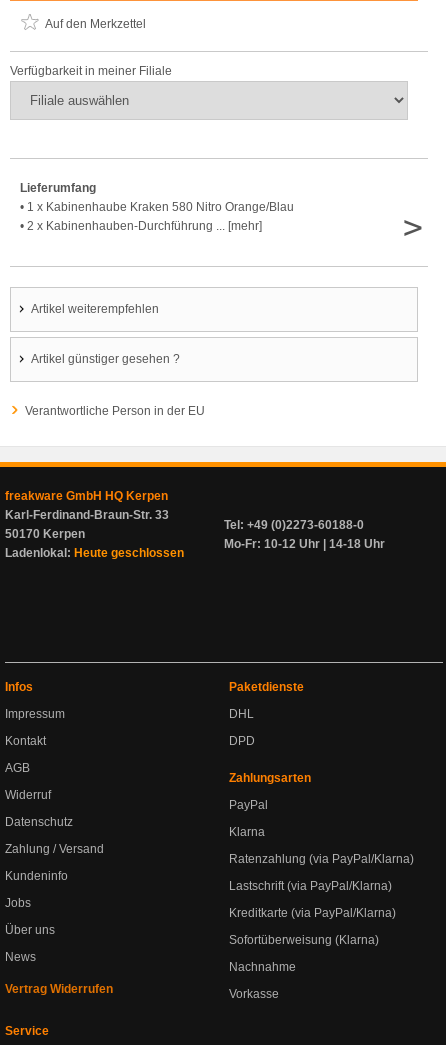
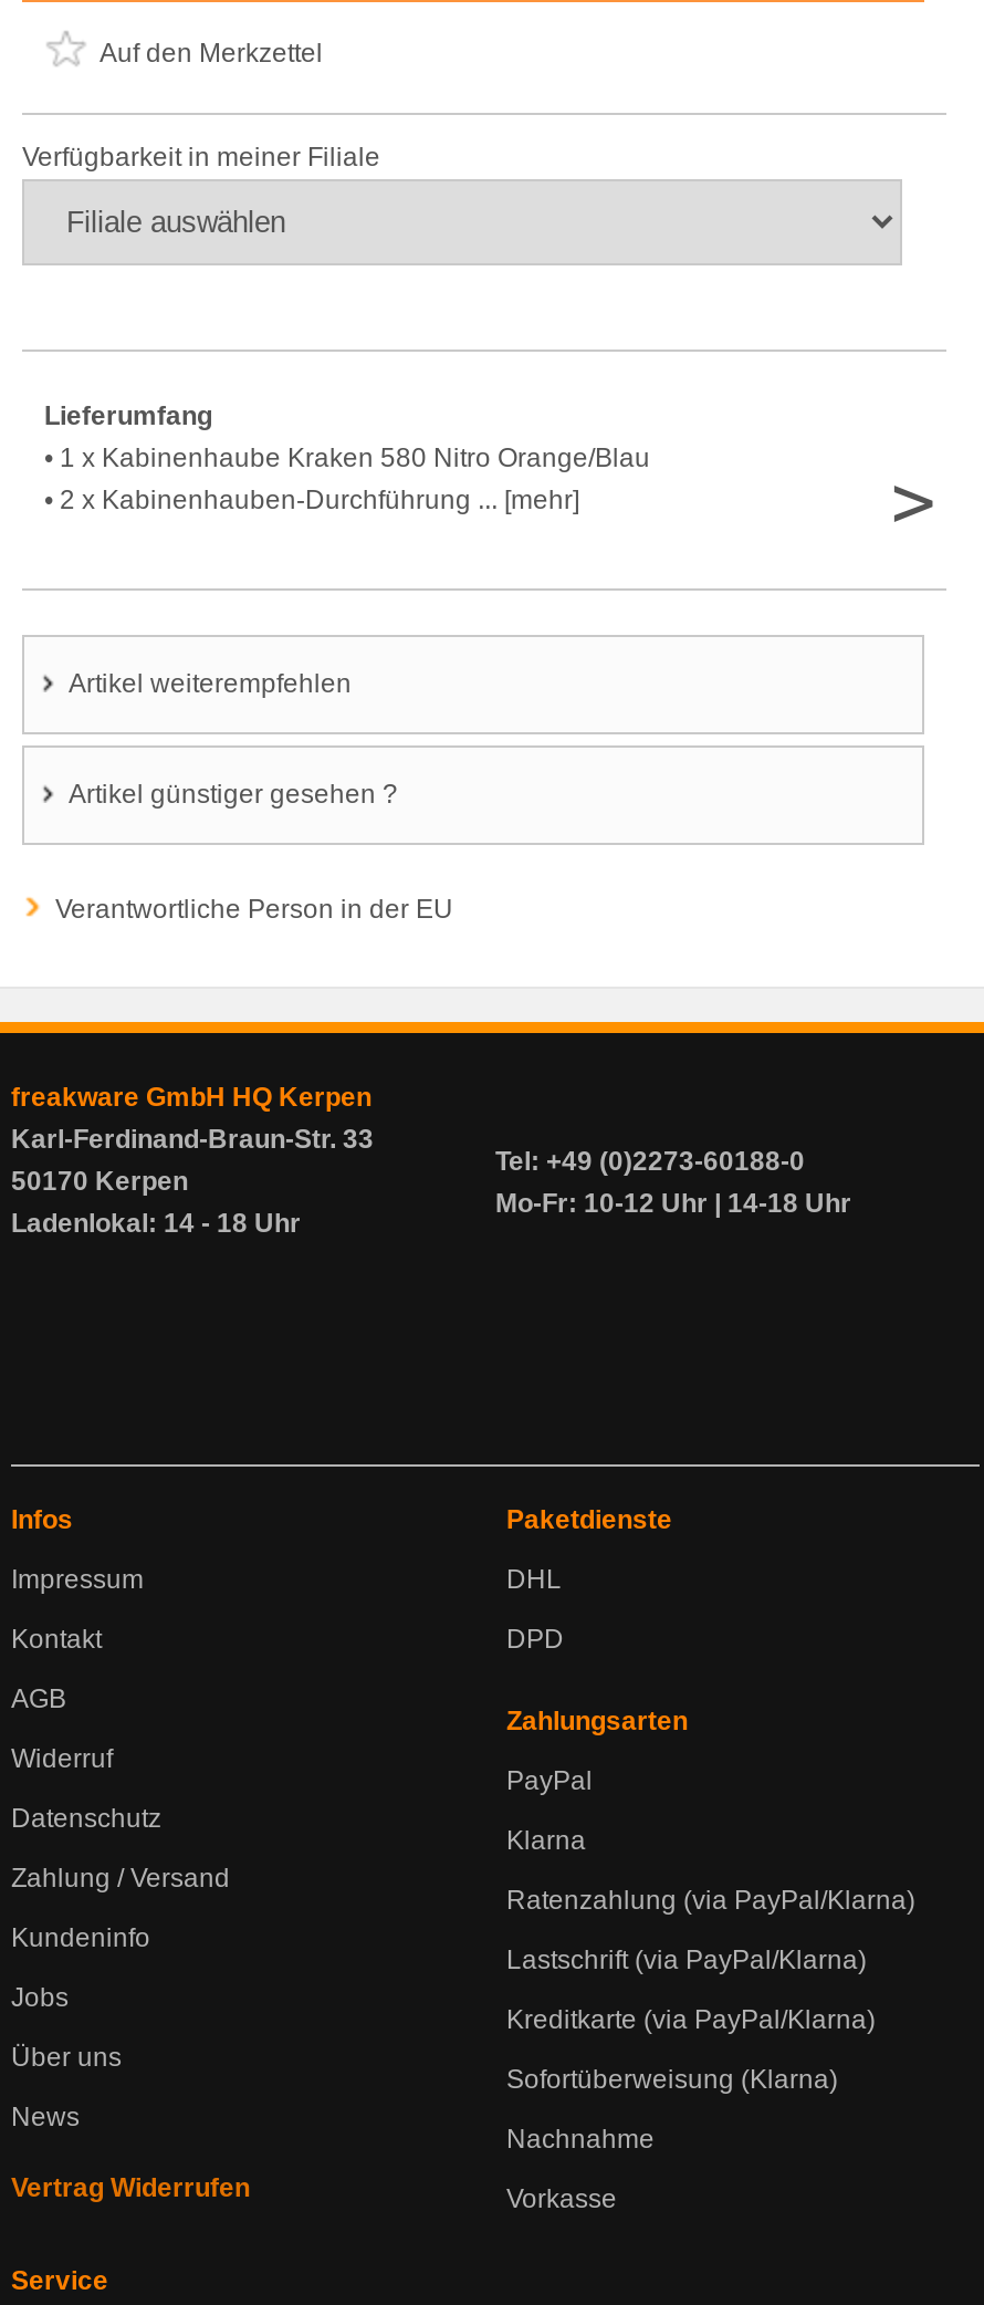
- Ladenlokal: Heute geschlossen
+ Ladenlokal: 14 - 18 Uhr
